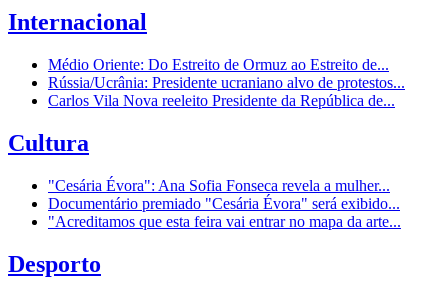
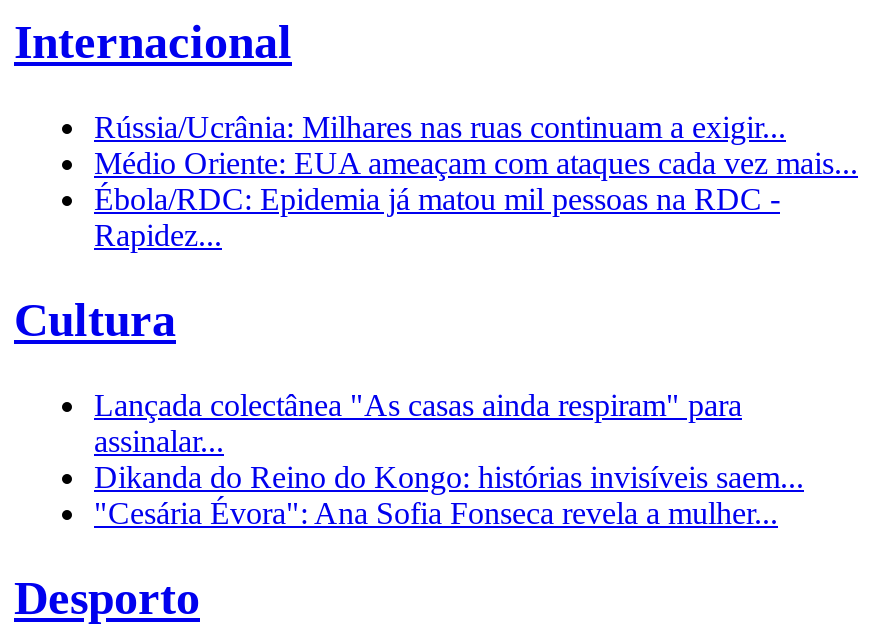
- Médio Oriente: Do Estreito de Ormuz ao Estreito de...
- Rússia/Ucrânia: Presidente ucraniano alvo de protestos...
- Carlos Vila Nova reeleito Presidente da República de...
+ Rússia/Ucrânia: Milhares nas ruas continuam a exigir...
+ Médio Oriente: EUA ameaçam com ataques cada vez mais...
+ Ébola/RDC: Epidemia já matou mil pessoas na RDC -
+ Rapidez...

+ Lançada colectânea "As casas ainda respiram" para
+ assinalar...
+ Dikanda do Reino do Kongo: histórias invisíveis saem...

moved down: "Cesária Évora": Ana Sofia Fonseca revela a mulher...

- Documentário premiado "Cesária Évora" será exibido...
- "Acreditamos que esta feira vai entrar no mapa da arte...
